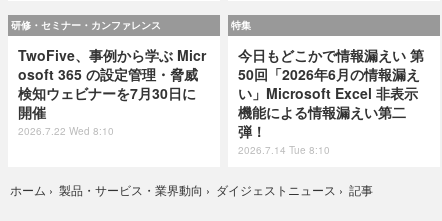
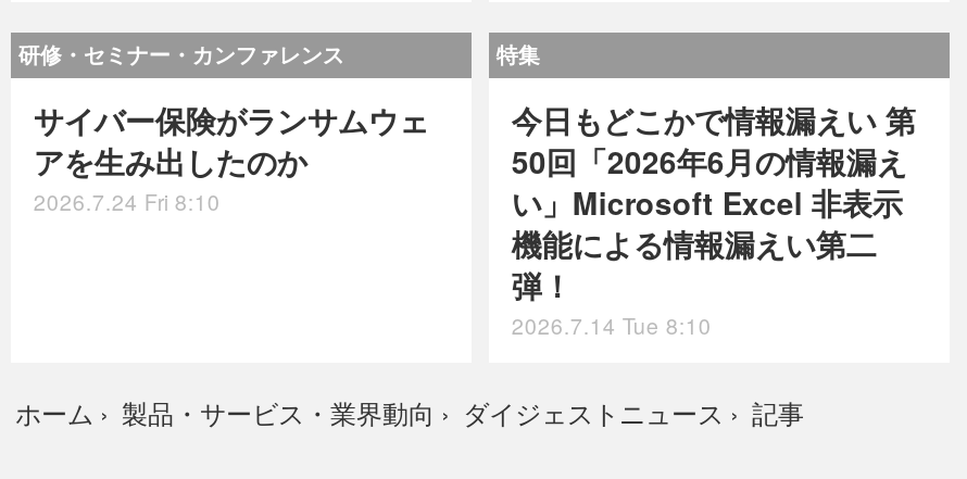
- TwoFive、事例から学ぶ Micr
- osoft 365 の設定管理・脅威
- 検知ウェビナーを7月30日に
- 開催
- 2026.7.22 Wed 8:10
+ サイバー保険がランサムウェ
+ アを生み出したのか
+ 2026.7.24 Fri 8:10
